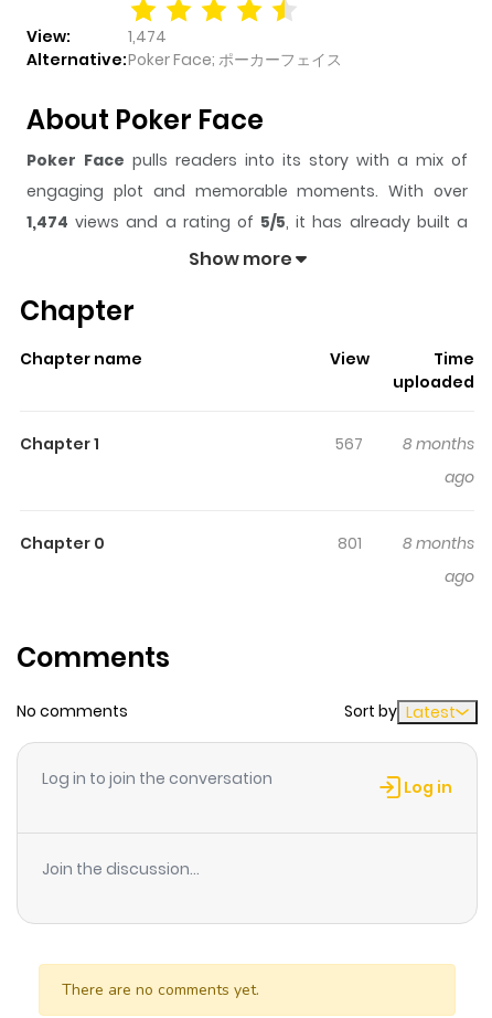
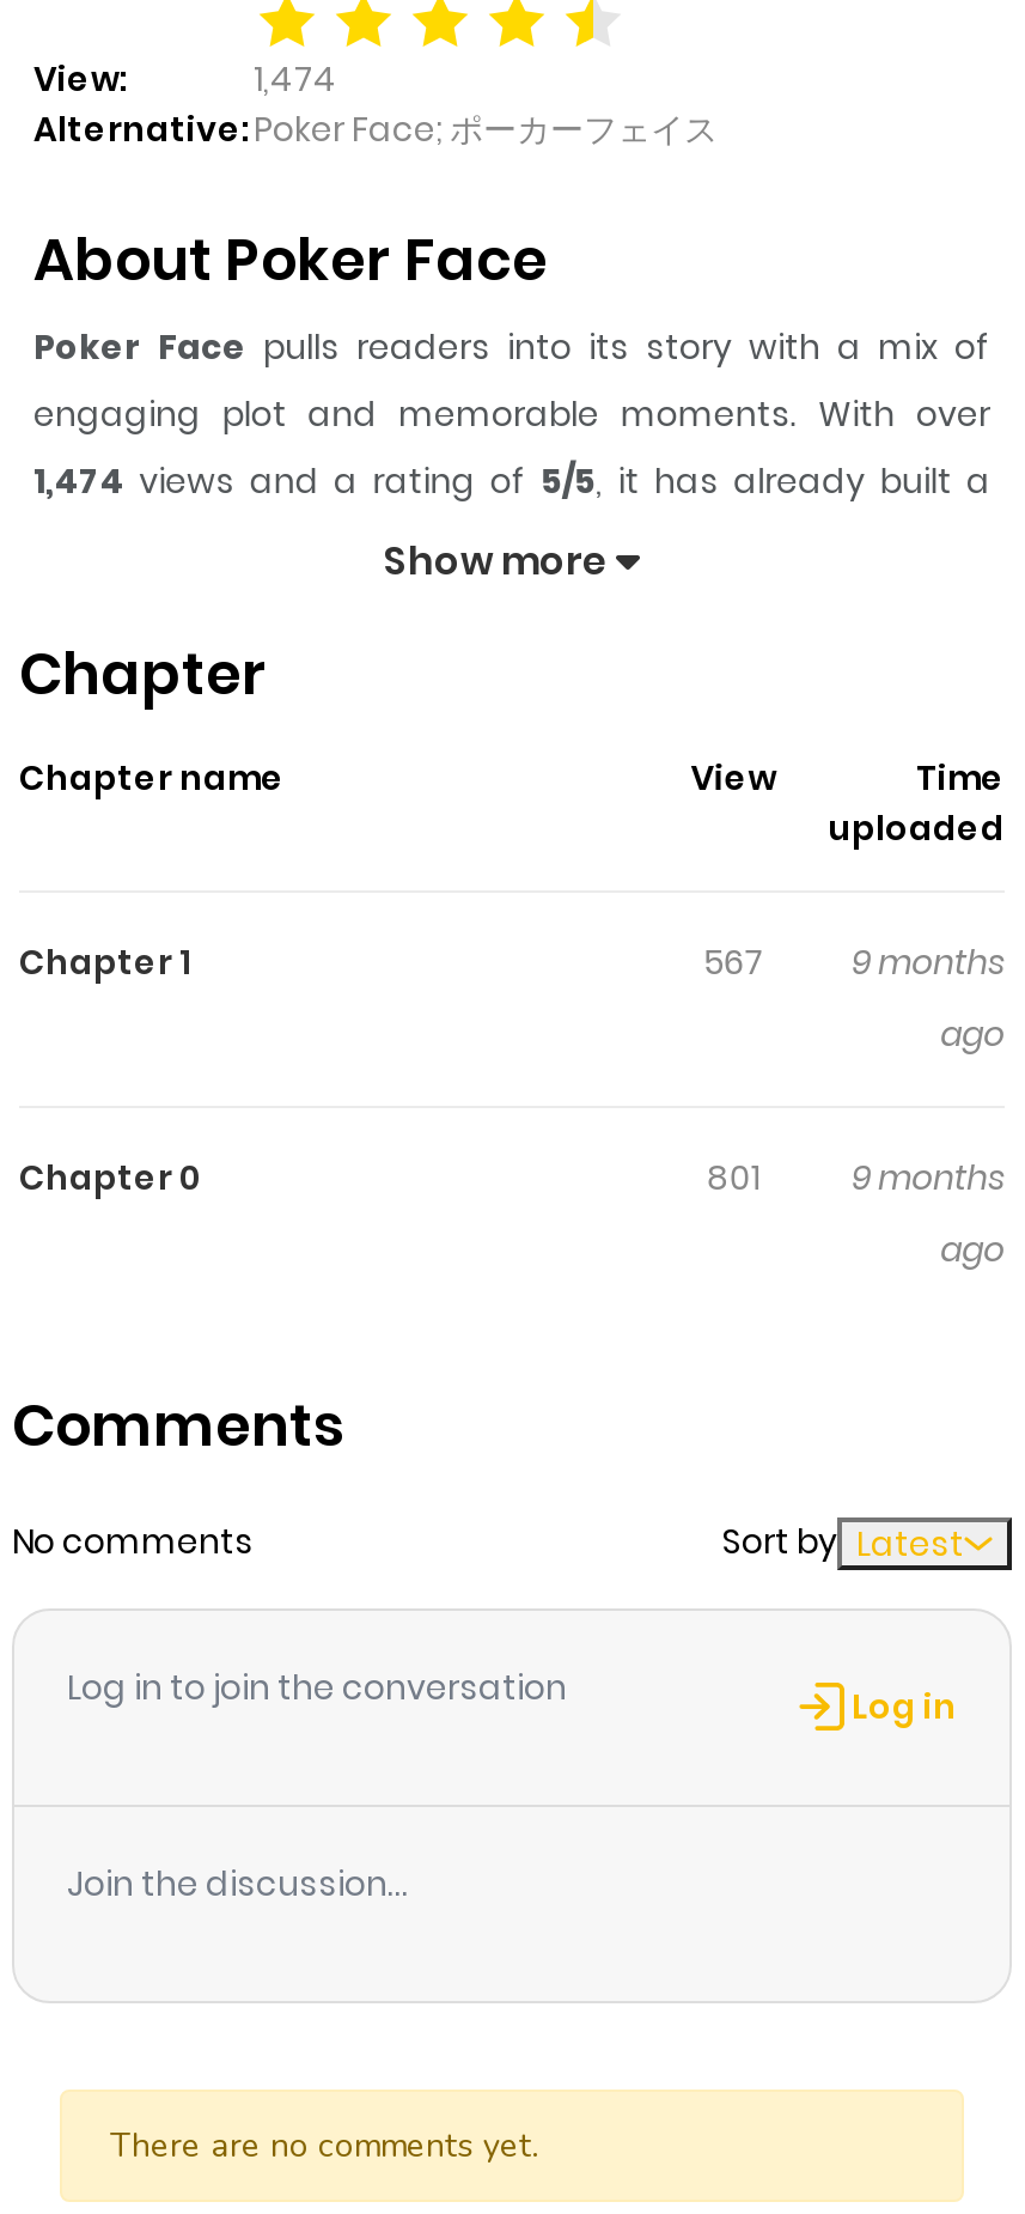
- 567 8 months
+ 567 9 months

- 801 8 months
+ 801 9 months
